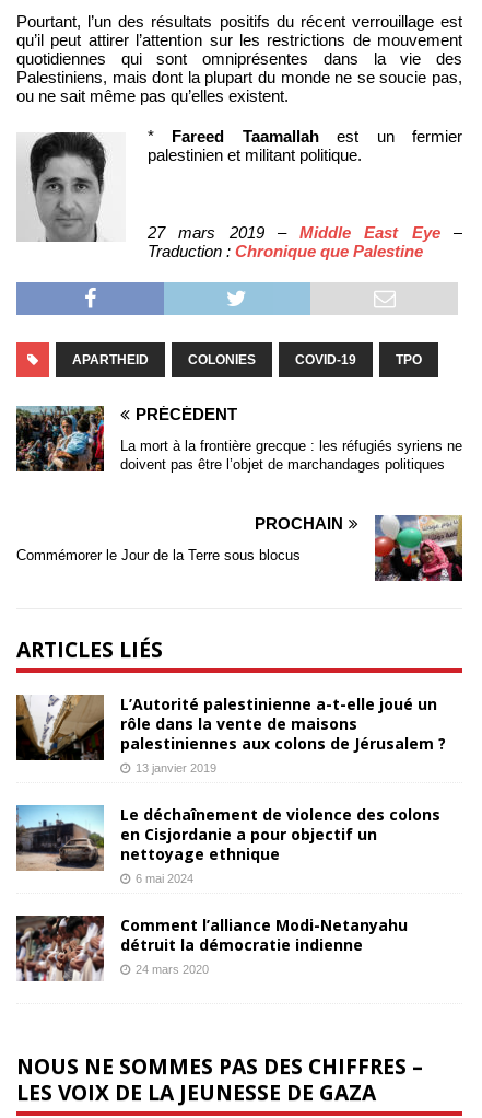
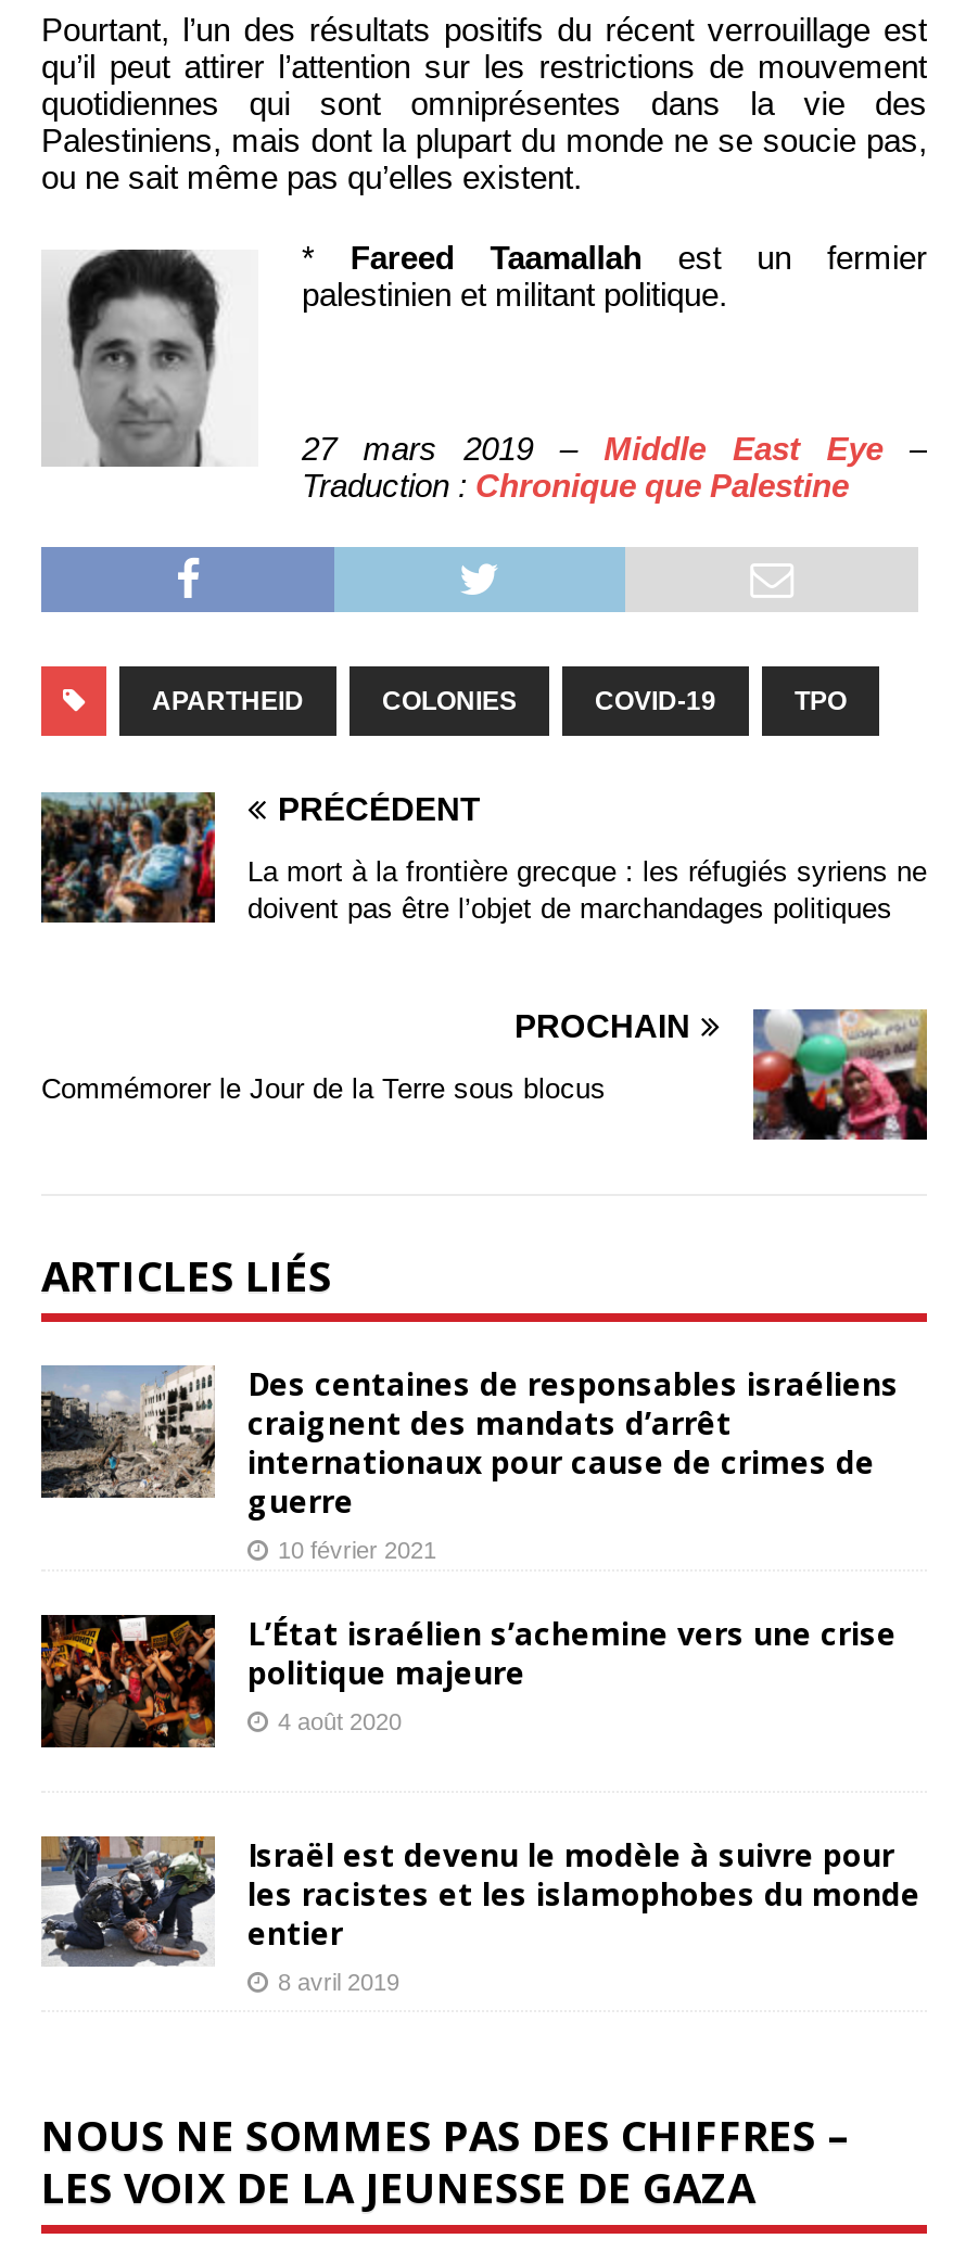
- [image]
- L’Autorité palestinienne a-t-elle joué un
- rôle dans la vente de maisons
- palestiniennes aux colons de Jérusalem ?
- 13 janvier 2019
+ [image]
+ Des centaines de responsables israéliens
+ craignent des mandats d’arrêt
+ internationaux pour cause de crimes de
+ guerre
+ 10 février 2021

- [image]
- Le déchaînement de violence des colons
- en Cisjordanie a pour objectif un
- nettoyage ethnique
- 6 mai 2024
+ [image]
+ L’État israélien s’achemine vers une crise
+ politique majeure
+ 4 août 2020

- [image]
- Comment l’alliance Modi-Netanyahu
- détruit la démocratie indienne
- 24 mars 2020
+ [image]
+ Israël est devenu le modèle à suivre pour
+ les racistes et les islamophobes du monde
+ entier
+ 8 avril 2019
